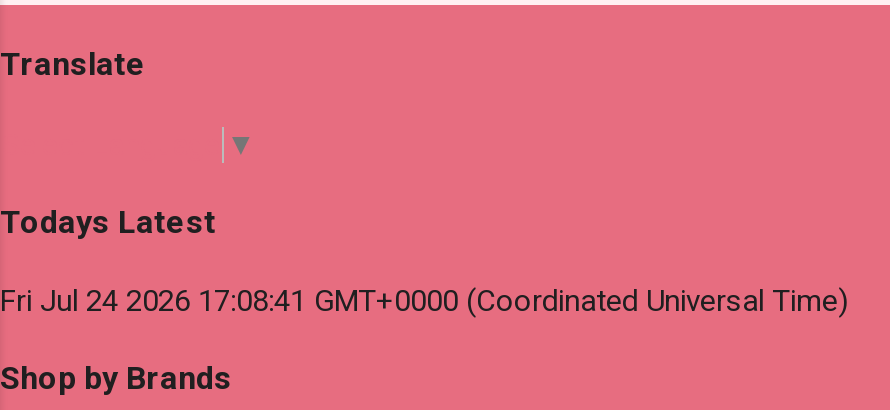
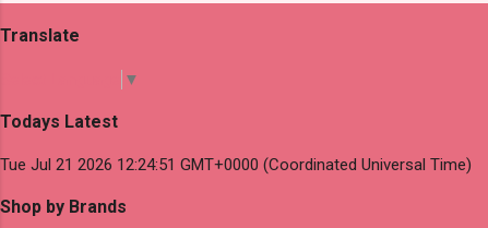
- Fri Jul 24 2026 17:08:41 GMT+0000 (Coordinated Universal Time)
+ Tue Jul 21 2026 12:24:51 GMT+0000 (Coordinated Universal Time)
